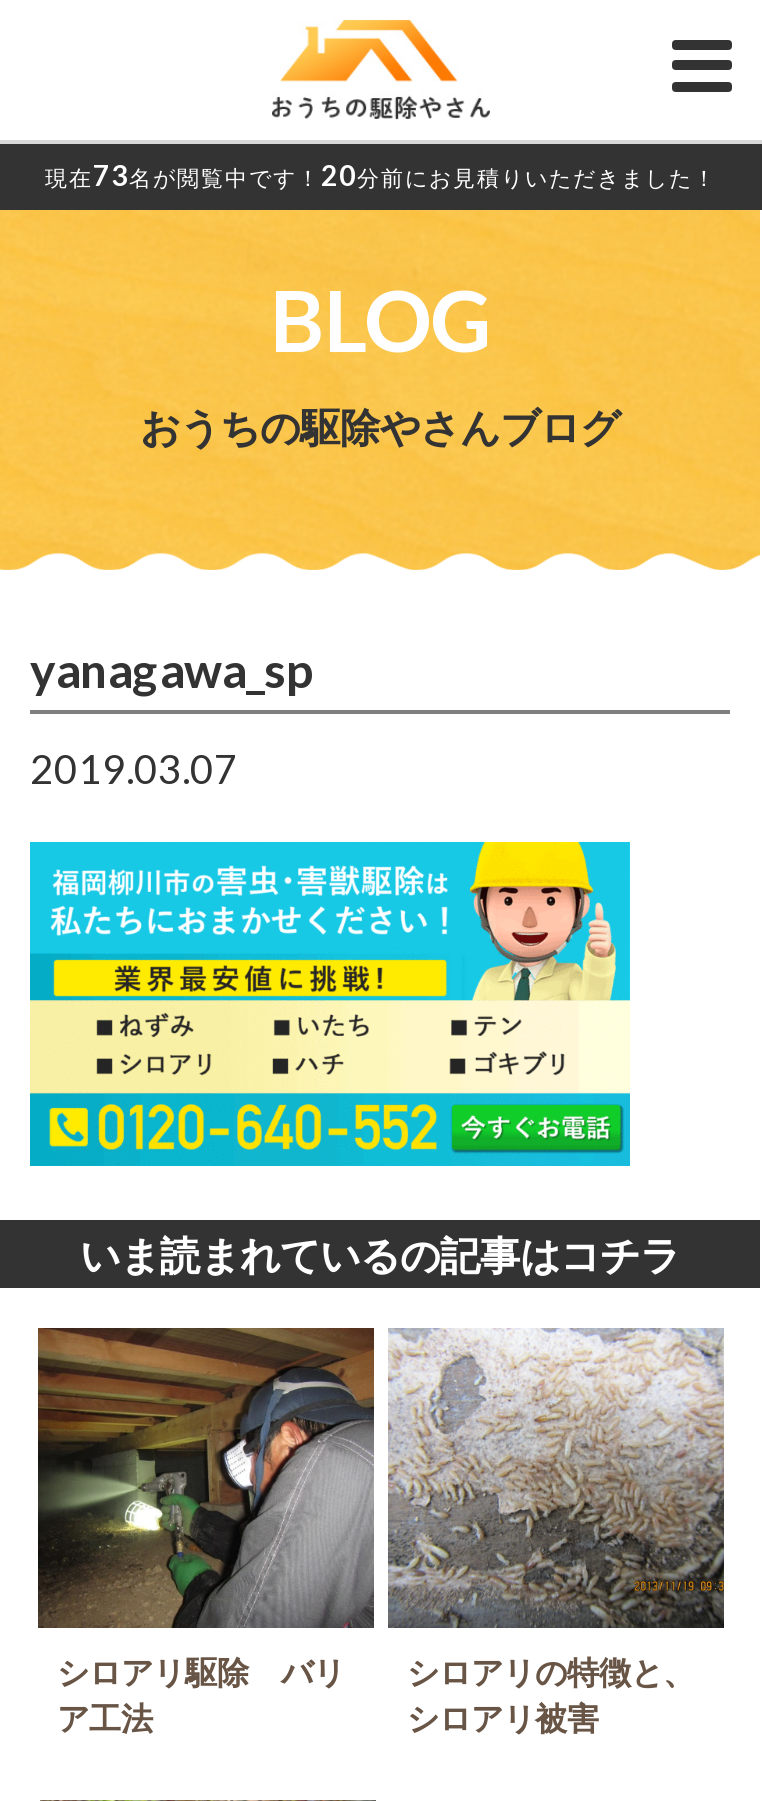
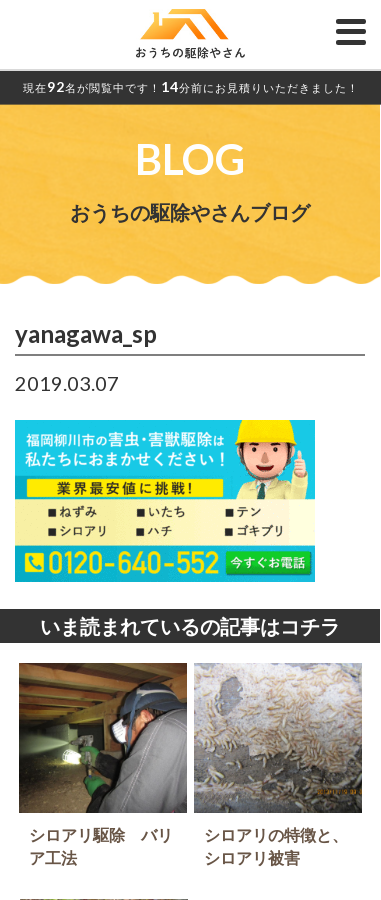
- 現在73名が閲覧中です！20分前にお見積りいただきました！
+ 現在92名が閲覧中です！14分前にお見積りいただきました！
